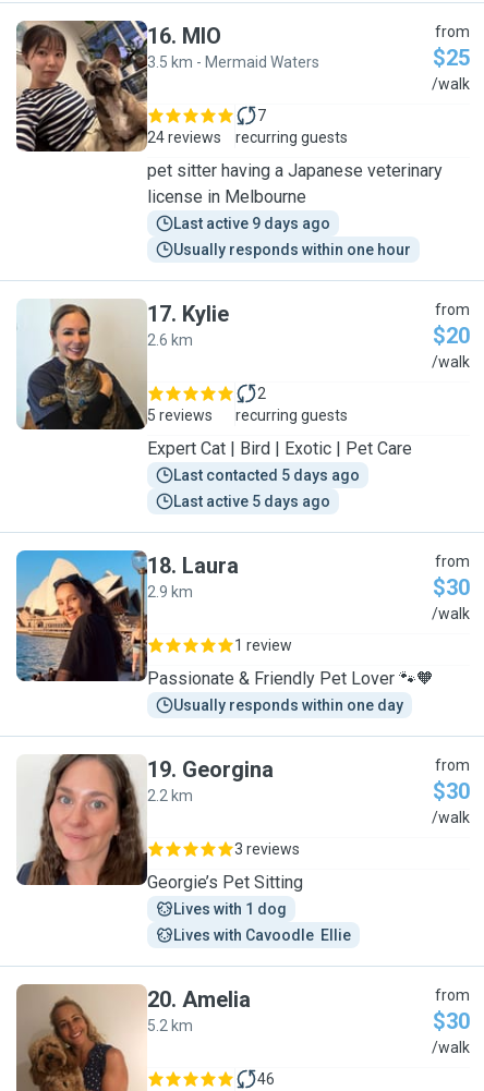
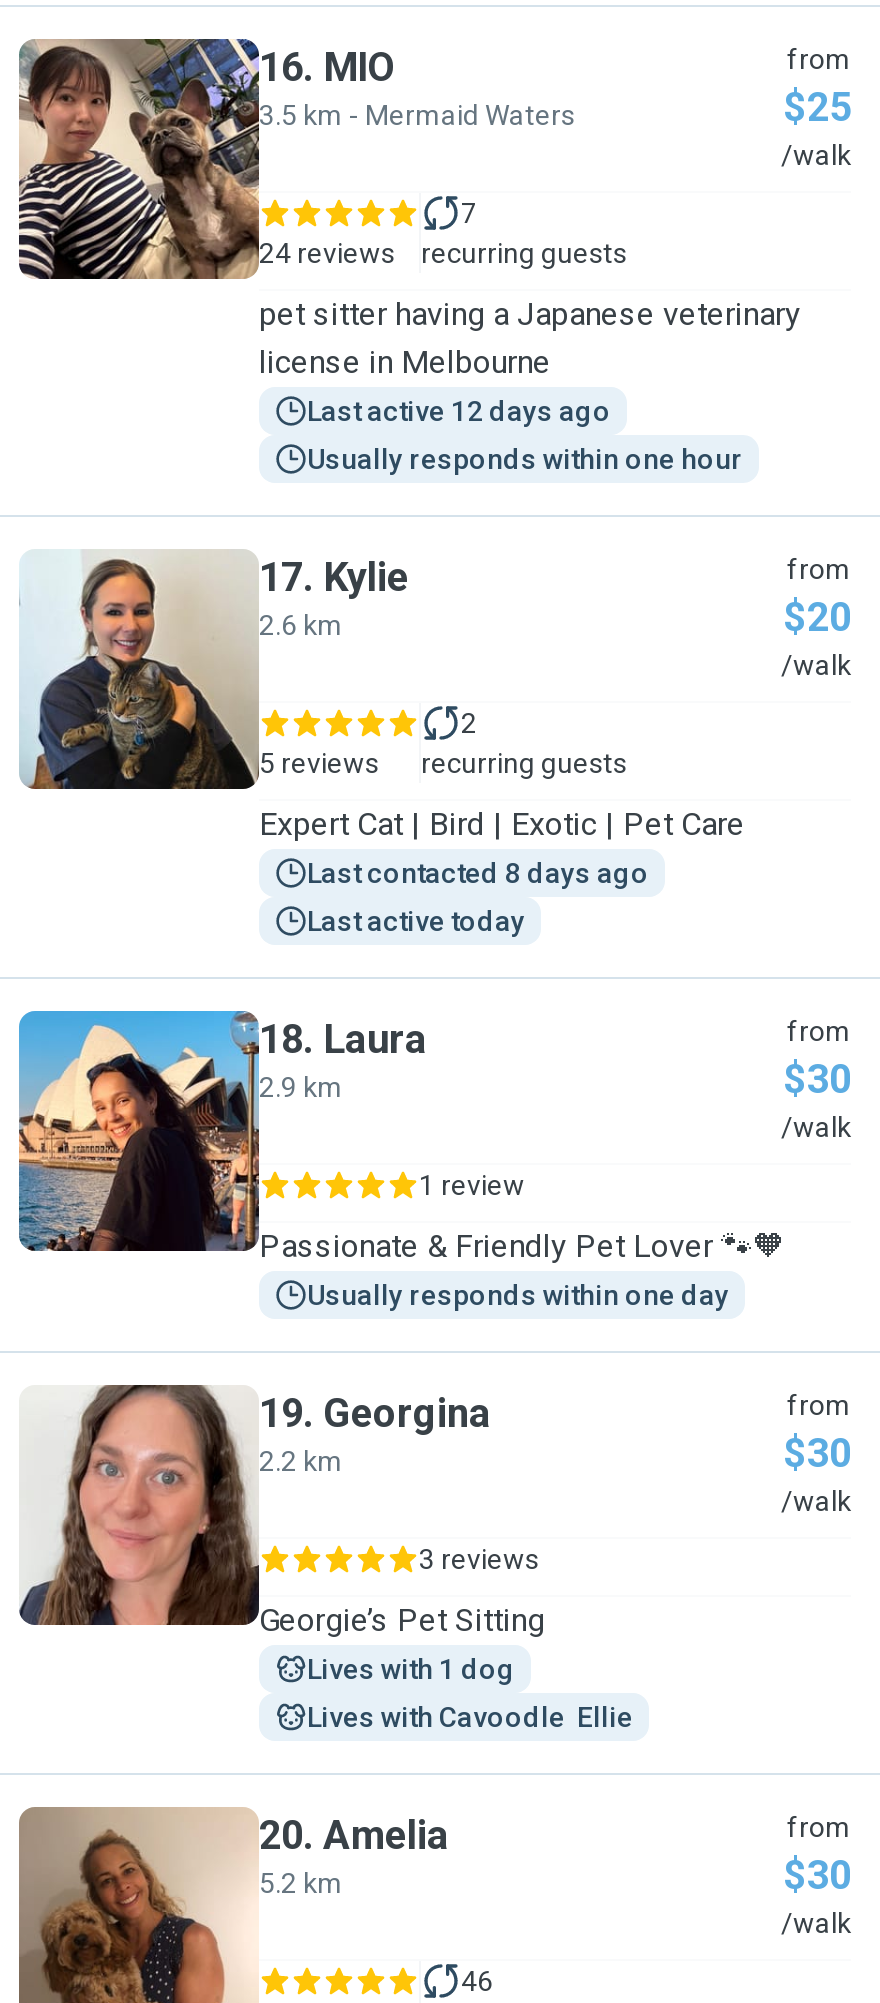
- Last active 9 days ago
+ Last active 12 days ago

- Last contacted 5 days ago
+ Last contacted 8 days ago

- Last active 5 days ago
+ Last active today
